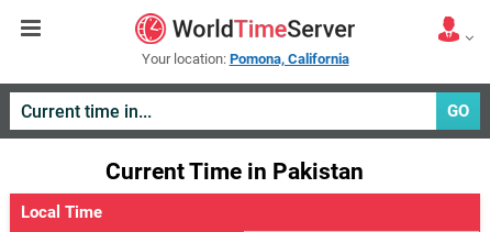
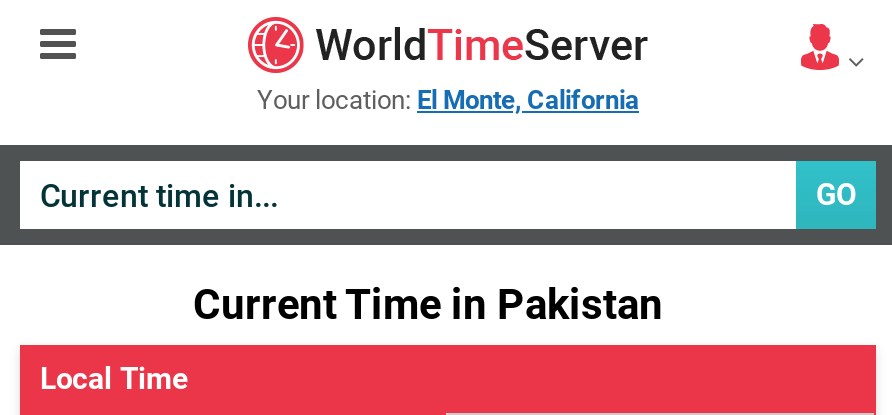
- Your location: Pomona, California
+ Your location: El Monte, California
